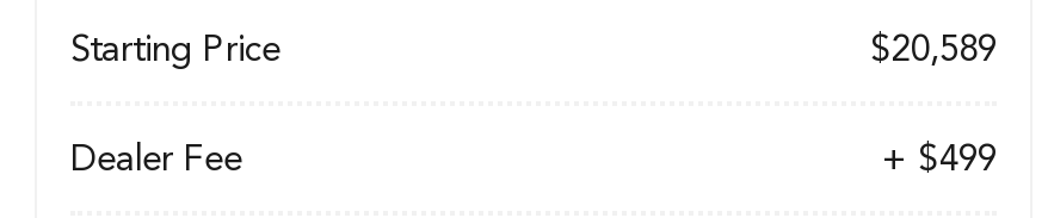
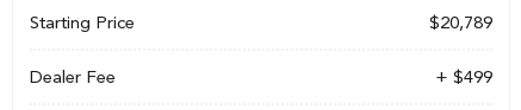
- $20,589
+ $20,789
